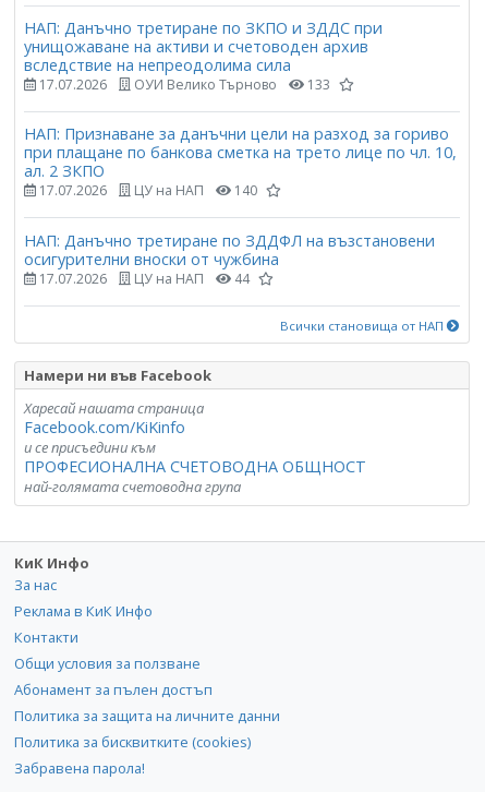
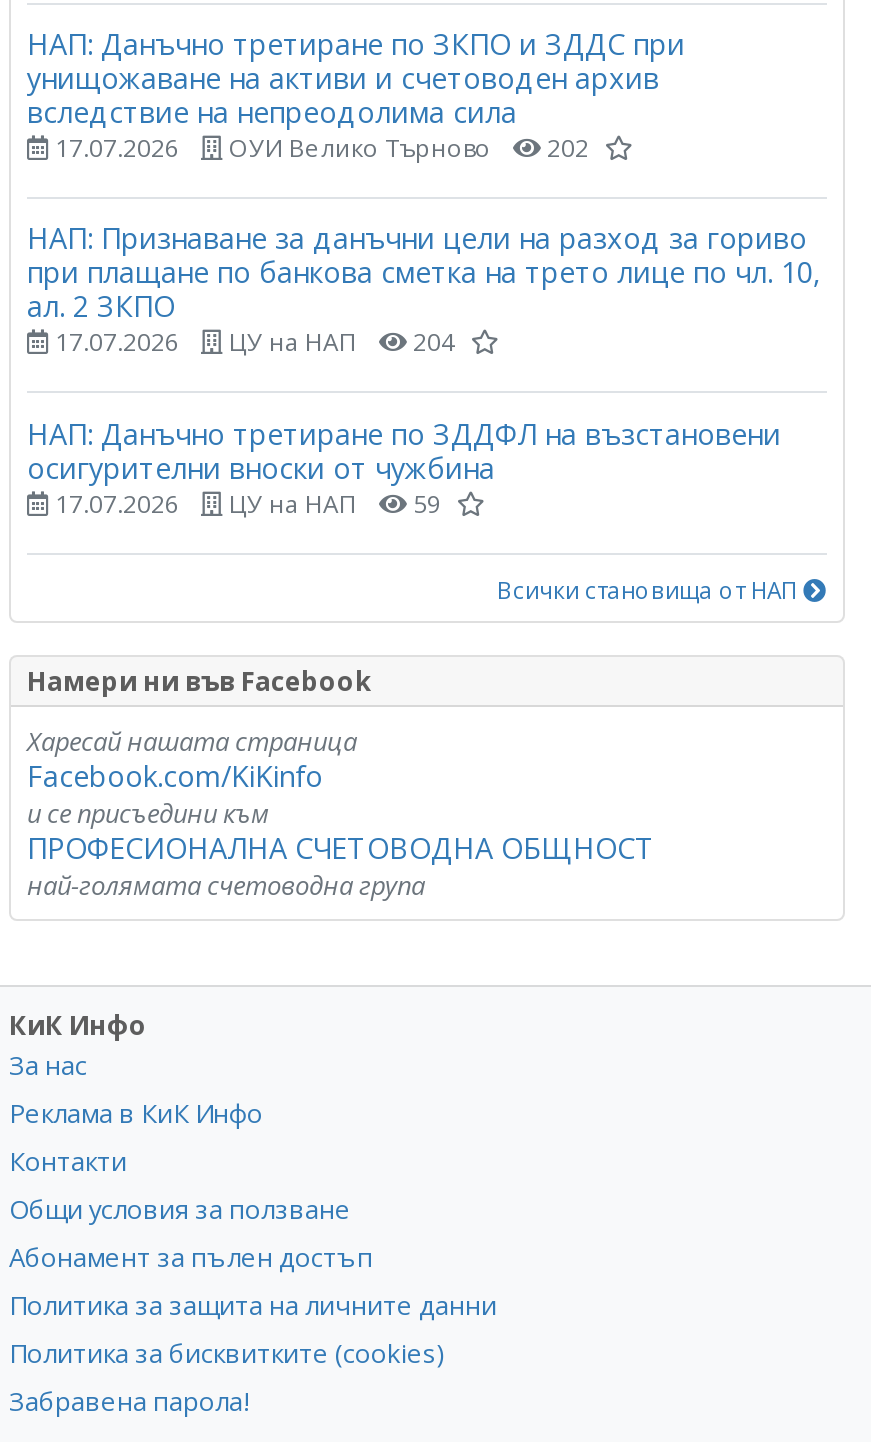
- 17.07.2026 ОУИ Велико Търново 133
+ 17.07.2026 ОУИ Велико Търново 202

- 140
+ 204

- 44
+ 59
